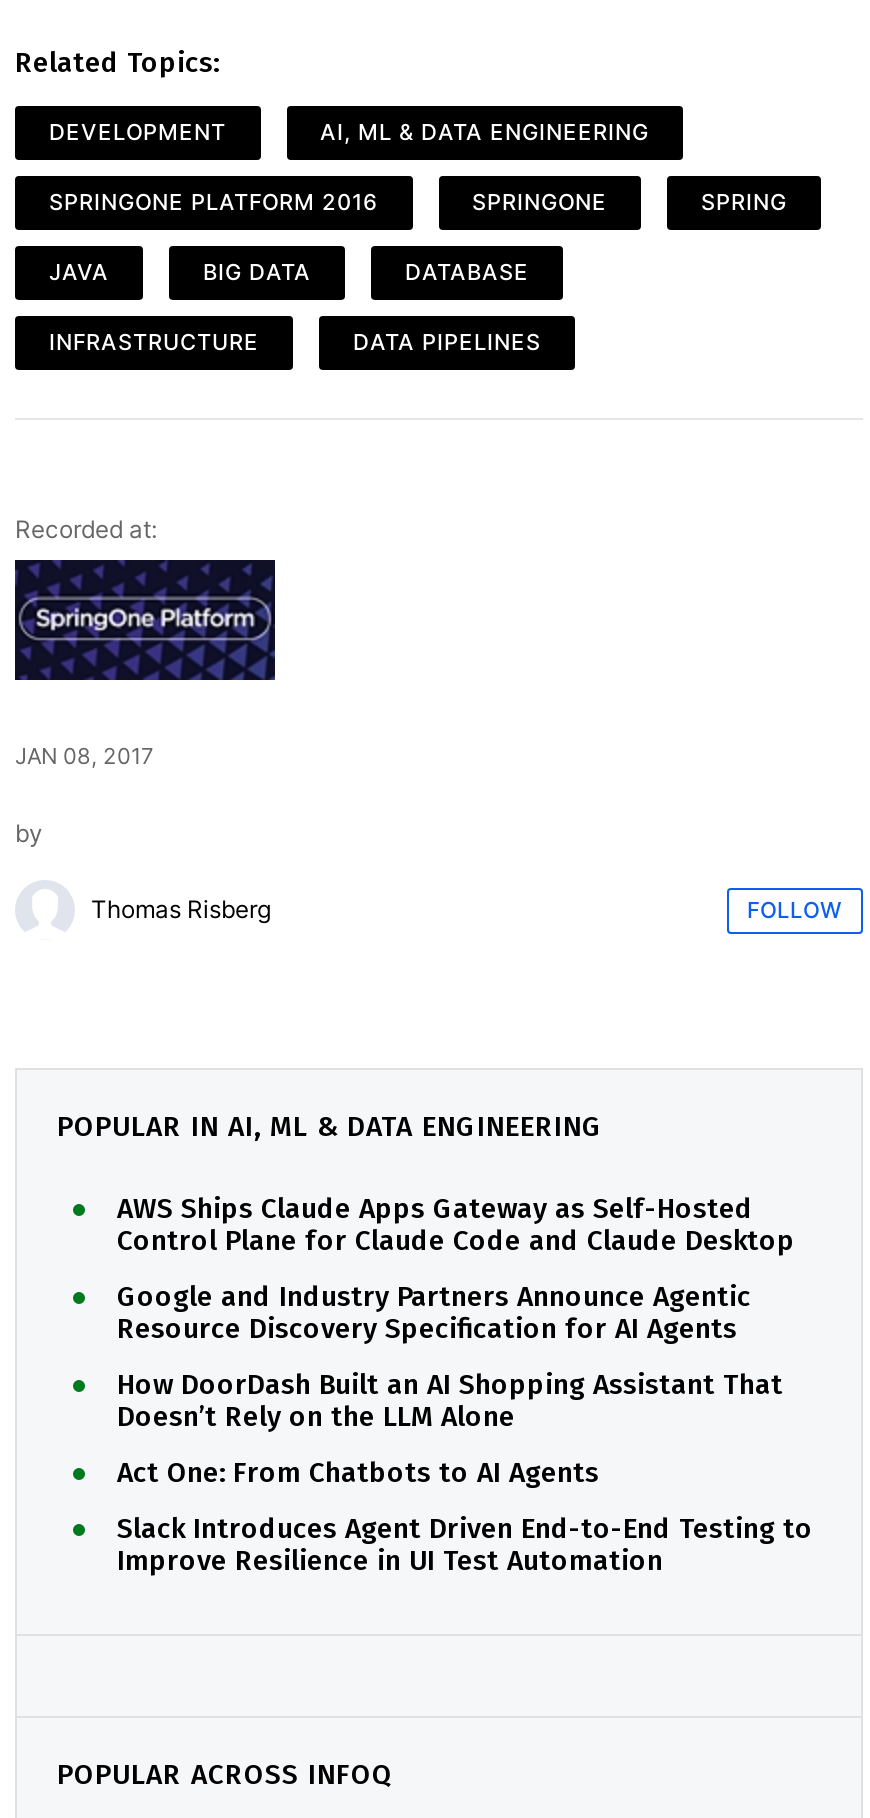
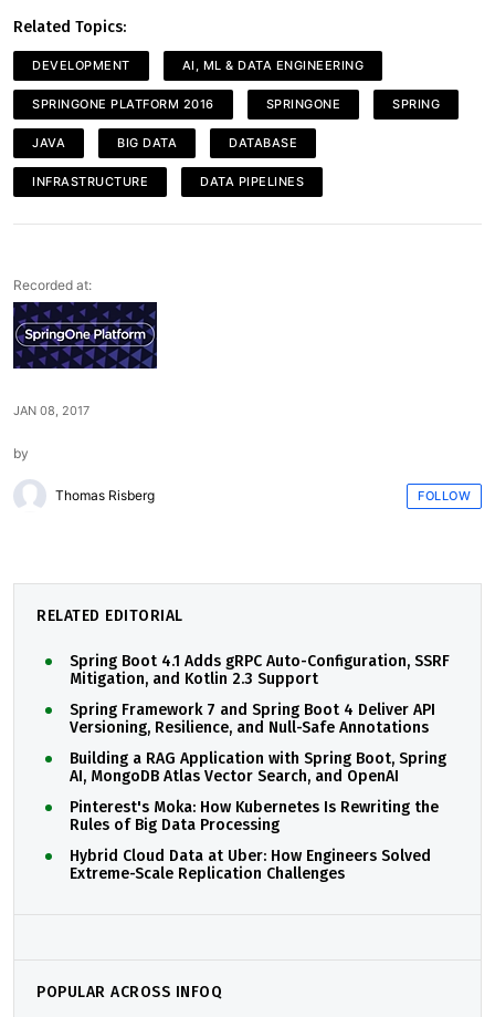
- POPULAR IN AI, ML & DATA ENGINEERING
+ RELATED EDITORIAL

- AWS Ships Claude Apps Gateway as Self-Hosted
- Control Plane for Claude Code and Claude Desktop
+ Spring Boot 4.1 Adds gRPC Auto-Configuration, SSRF
+ Mitigation, and Kotlin 2.3 Support

- Google and Industry Partners Announce Agentic
- Resource Discovery Specification for AI Agents
+ Spring Framework 7 and Spring Boot 4 Deliver API
+ Versioning, Resilience, and Null-Safe Annotations

- How DoorDash Built an AI Shopping Assistant That
- Doesn’t Rely on the LLM Alone
+ Building a RAG Application with Spring Boot, Spring
+ AI, MongoDB Atlas Vector Search, and OpenAI

- Act One: From Chatbots to AI Agents
+ Pinterest's Moka: How Kubernetes Is Rewriting the
+ Rules of Big Data Processing

- Slack Introduces Agent Driven End-to-End Testing to
- Improve Resilience in UI Test Automation
+ Hybrid Cloud Data at Uber: How Engineers Solved
+ Extreme-Scale Replication Challenges
